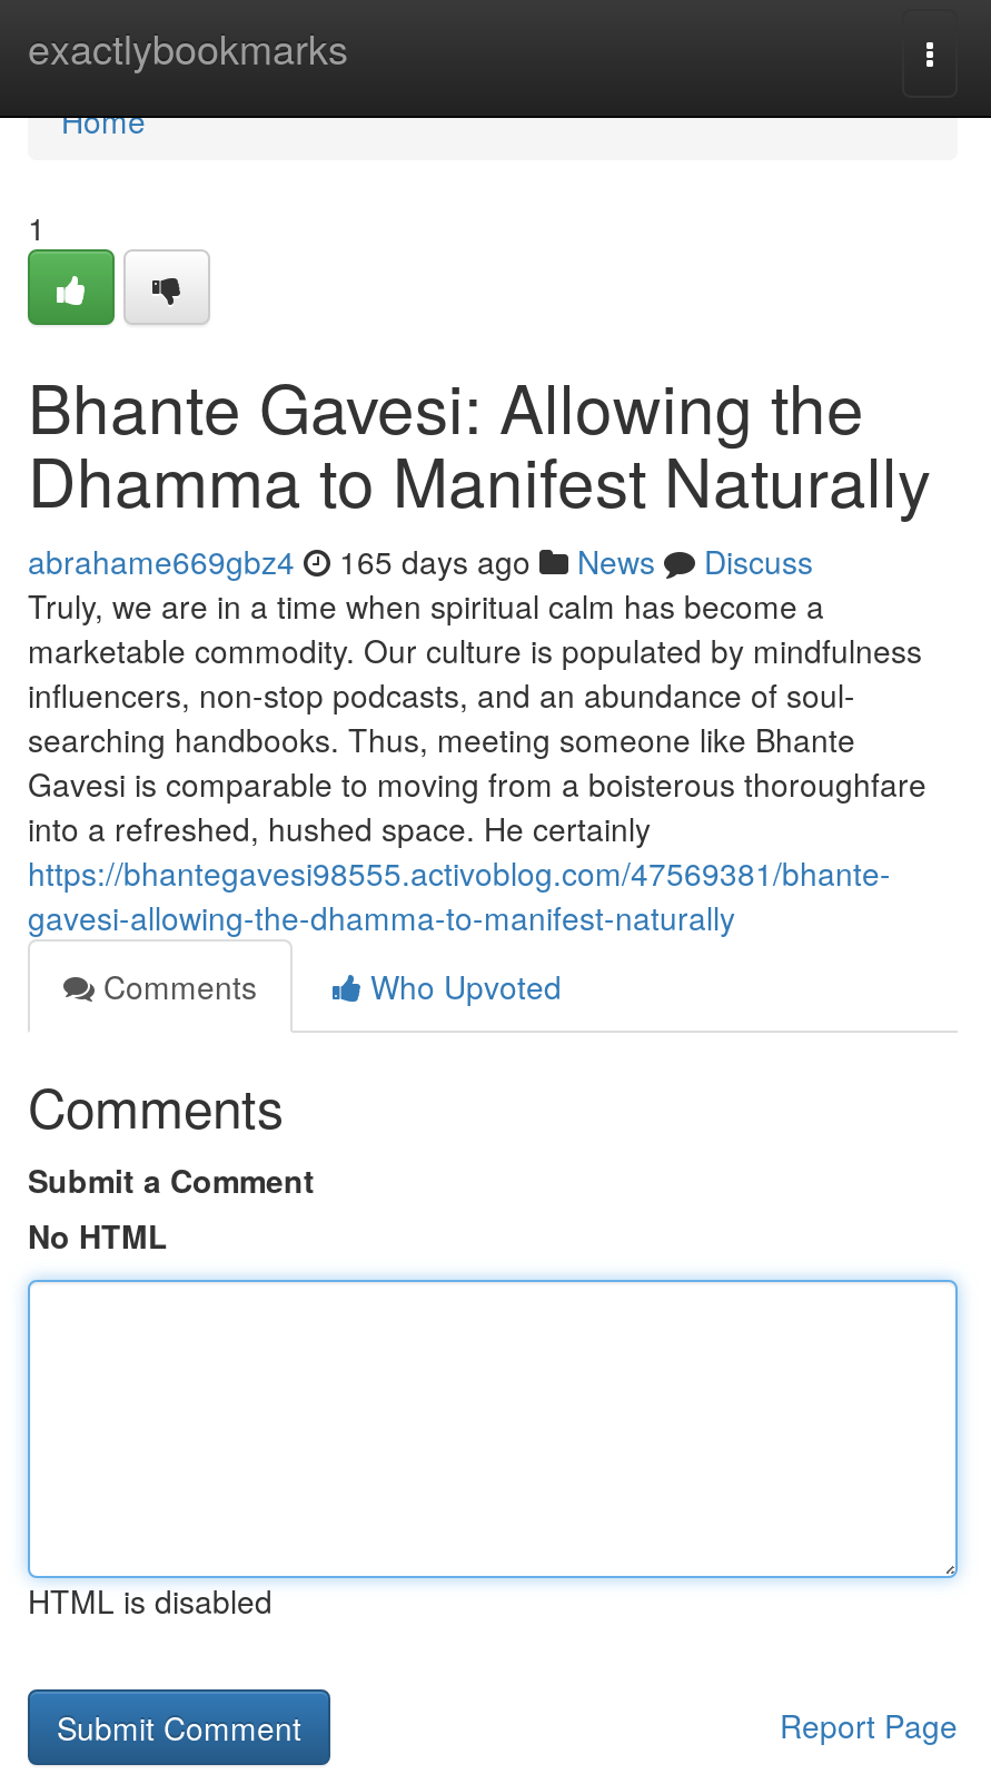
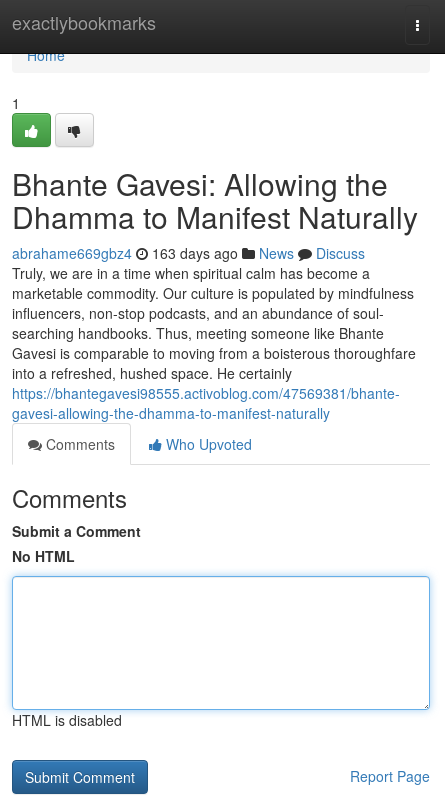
- abrahame669gbz4 165 days ago News Discuss
+ abrahame669gbz4 163 days ago News Discuss
